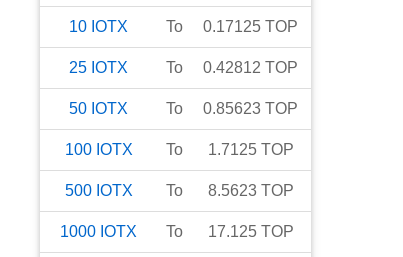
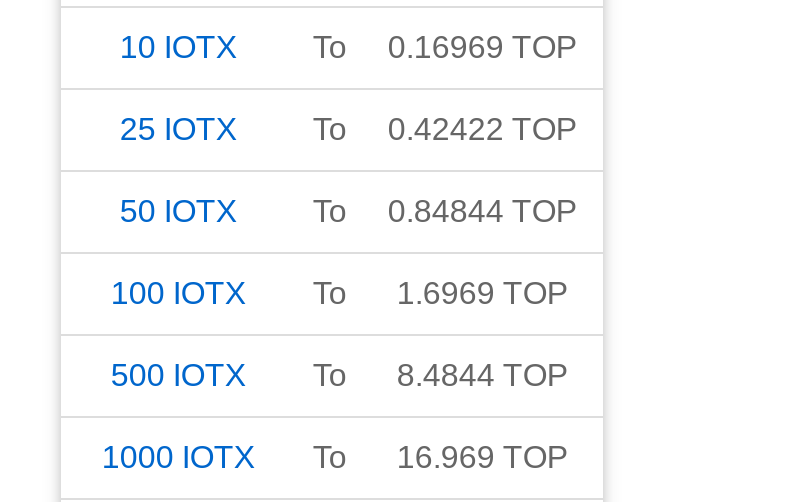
- To 0.17125 TOP
+ To 0.16969 TOP

- To 0.42812 TOP
+ To 0.42422 TOP

- To 0.85623 TOP
+ To 0.84844 TOP

- 100 IOTX To 1.7125 TOP
+ 100 IOTX To 1.6969 TOP

- 500 IOTX To 8.5623 TOP
+ 500 IOTX To 8.4844 TOP

- 1000 IOTX To 17.125 TOP
+ 1000 IOTX To 16.969 TOP
